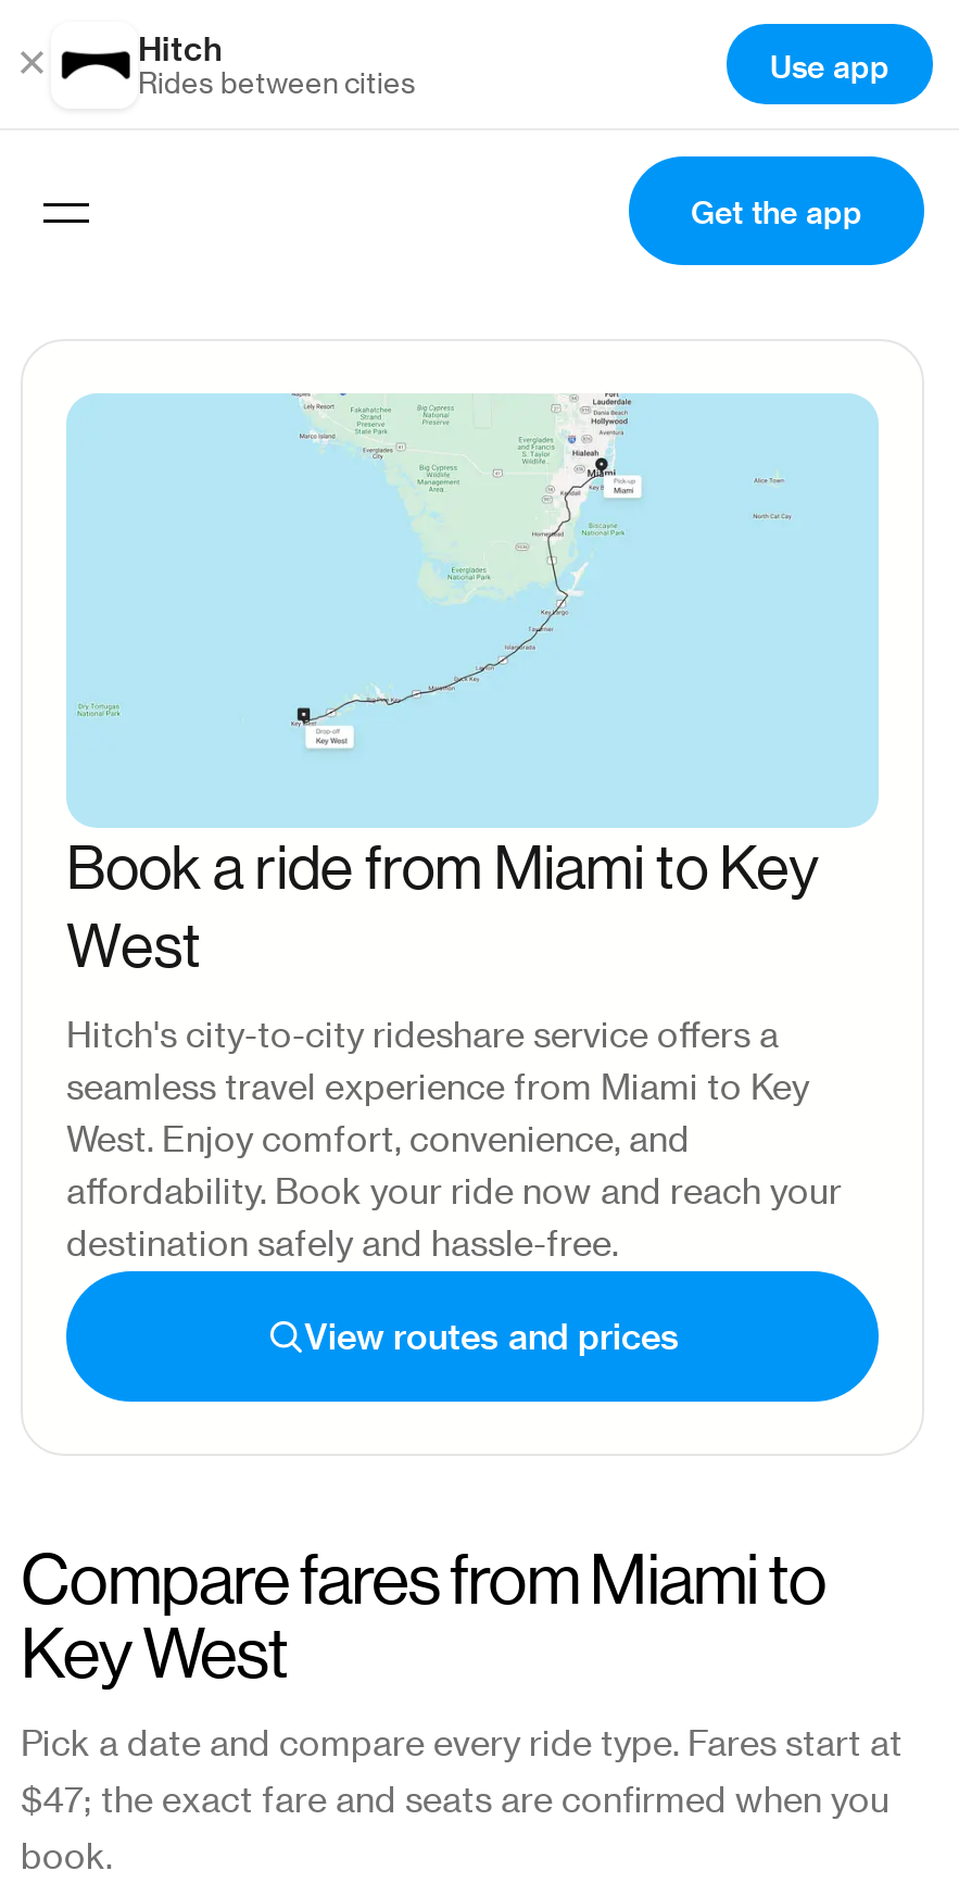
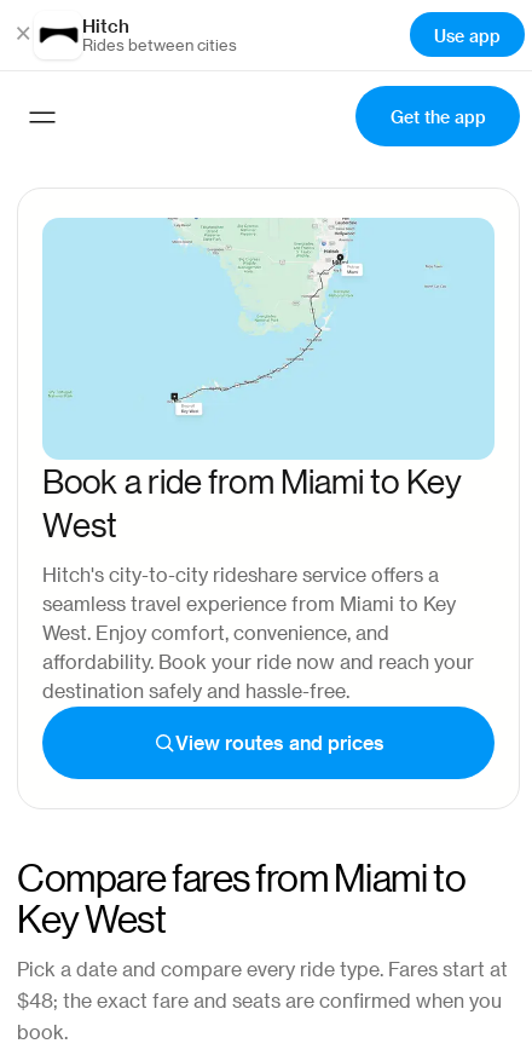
- $47; the exact fare and seats are confirmed when you
+ $48; the exact fare and seats are confirmed when you
